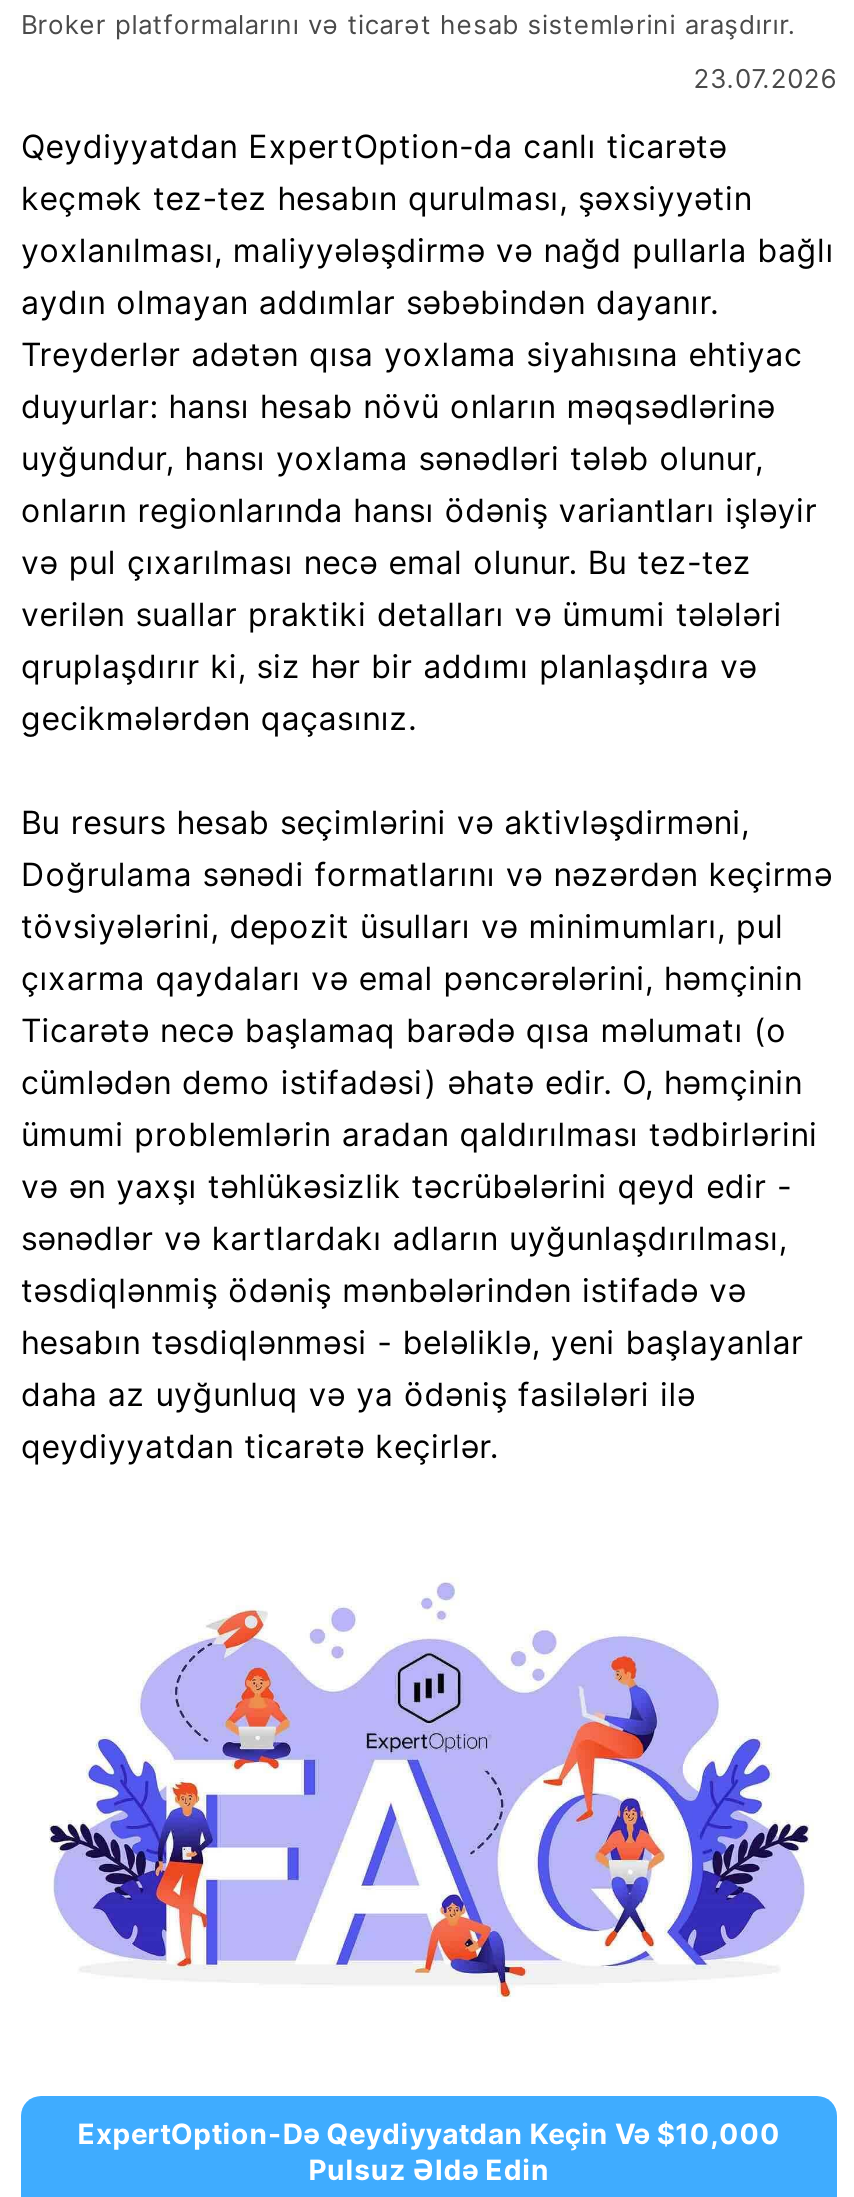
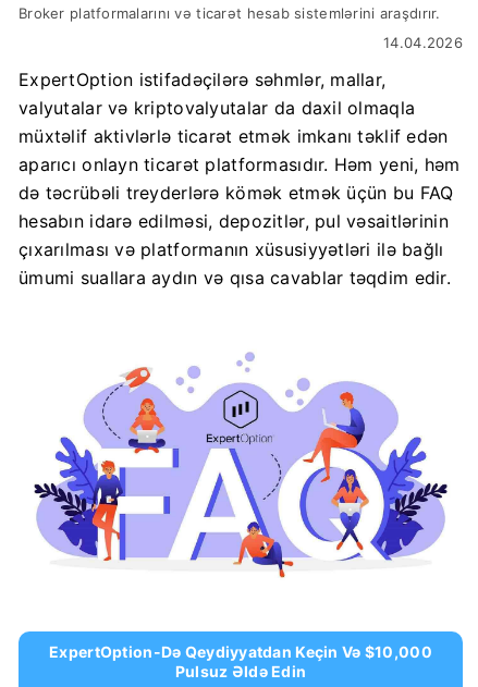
- 23.07.2026
- Qeydiyyatdan ExpertOption-da canlı ticarətə
- keçmək tez-tez hesabın qurulması, şəxsiyyətin
- yoxlanılması, maliyyələşdirmə və nağd pullarla bağlı
- aydın olmayan addımlar səbəbindən dayanır.
- Treyderlər adətən qısa yoxlama siyahısına ehtiyac
- duyurlar: hansı hesab növü onların məqsədlərinə
- uyğundur, hansı yoxlama sənədləri tələb olunur,
- onların regionlarında hansı ödəniş variantları işləyir
- və pul çıxarılması necə emal olunur. Bu tez-tez
- verilən suallar praktiki detalları və ümumi tələləri
- qruplaşdırır ki, siz hər bir addımı planlaşdıra və
- gecikmələrdən qaçasınız.
- Bu resurs hesab seçimlərini və aktivləşdirməni,
- Doğrulama sənədi formatlarını və nəzərdən keçirmə
- tövsiyələrini, depozit üsulları və minimumları, pul
- çıxarma qaydaları və emal pəncərələrini, həmçinin
- Ticarətə necə başlamaq barədə qısa məlumatı (o
- cümlədən demo istifadəsi) əhatə edir. O, həmçinin
- ümumi problemlərin aradan qaldırılması tədbirlərini
- və ən yaxşı təhlükəsizlik təcrübələrini qeyd edir -
- sənədlər və kartlardakı adların uyğunlaşdırılması,
- təsdiqlənmiş ödəniş mənbələrindən istifadə və
- hesabın təsdiqlənməsi - beləliklə, yeni başlayanlar
- daha az uyğunluq və ya ödəniş fasilələri ilə
- qeydiyyatdan ticarətə keçirlər.
+ 14.04.2026
+ ExpertOption istifadəçilərə səhmlər, mallar,
+ valyutalar və kriptovalyutalar da daxil olmaqla
+ müxtəlif aktivlərlə ticarət etmək imkanı təklif edən
+ aparıcı onlayn ticarət platformasıdır. Həm yeni, həm
+ də təcrübəli treyderlərə kömək etmək üçün bu FAQ
+ hesabın idarə edilməsi, depozitlər, pul vəsaitlərinin
+ çıxarılması və platformanın xüsusiyyətləri ilə bağlı
+ ümumi suallara aydın və qısa cavablar təqdim edir.
